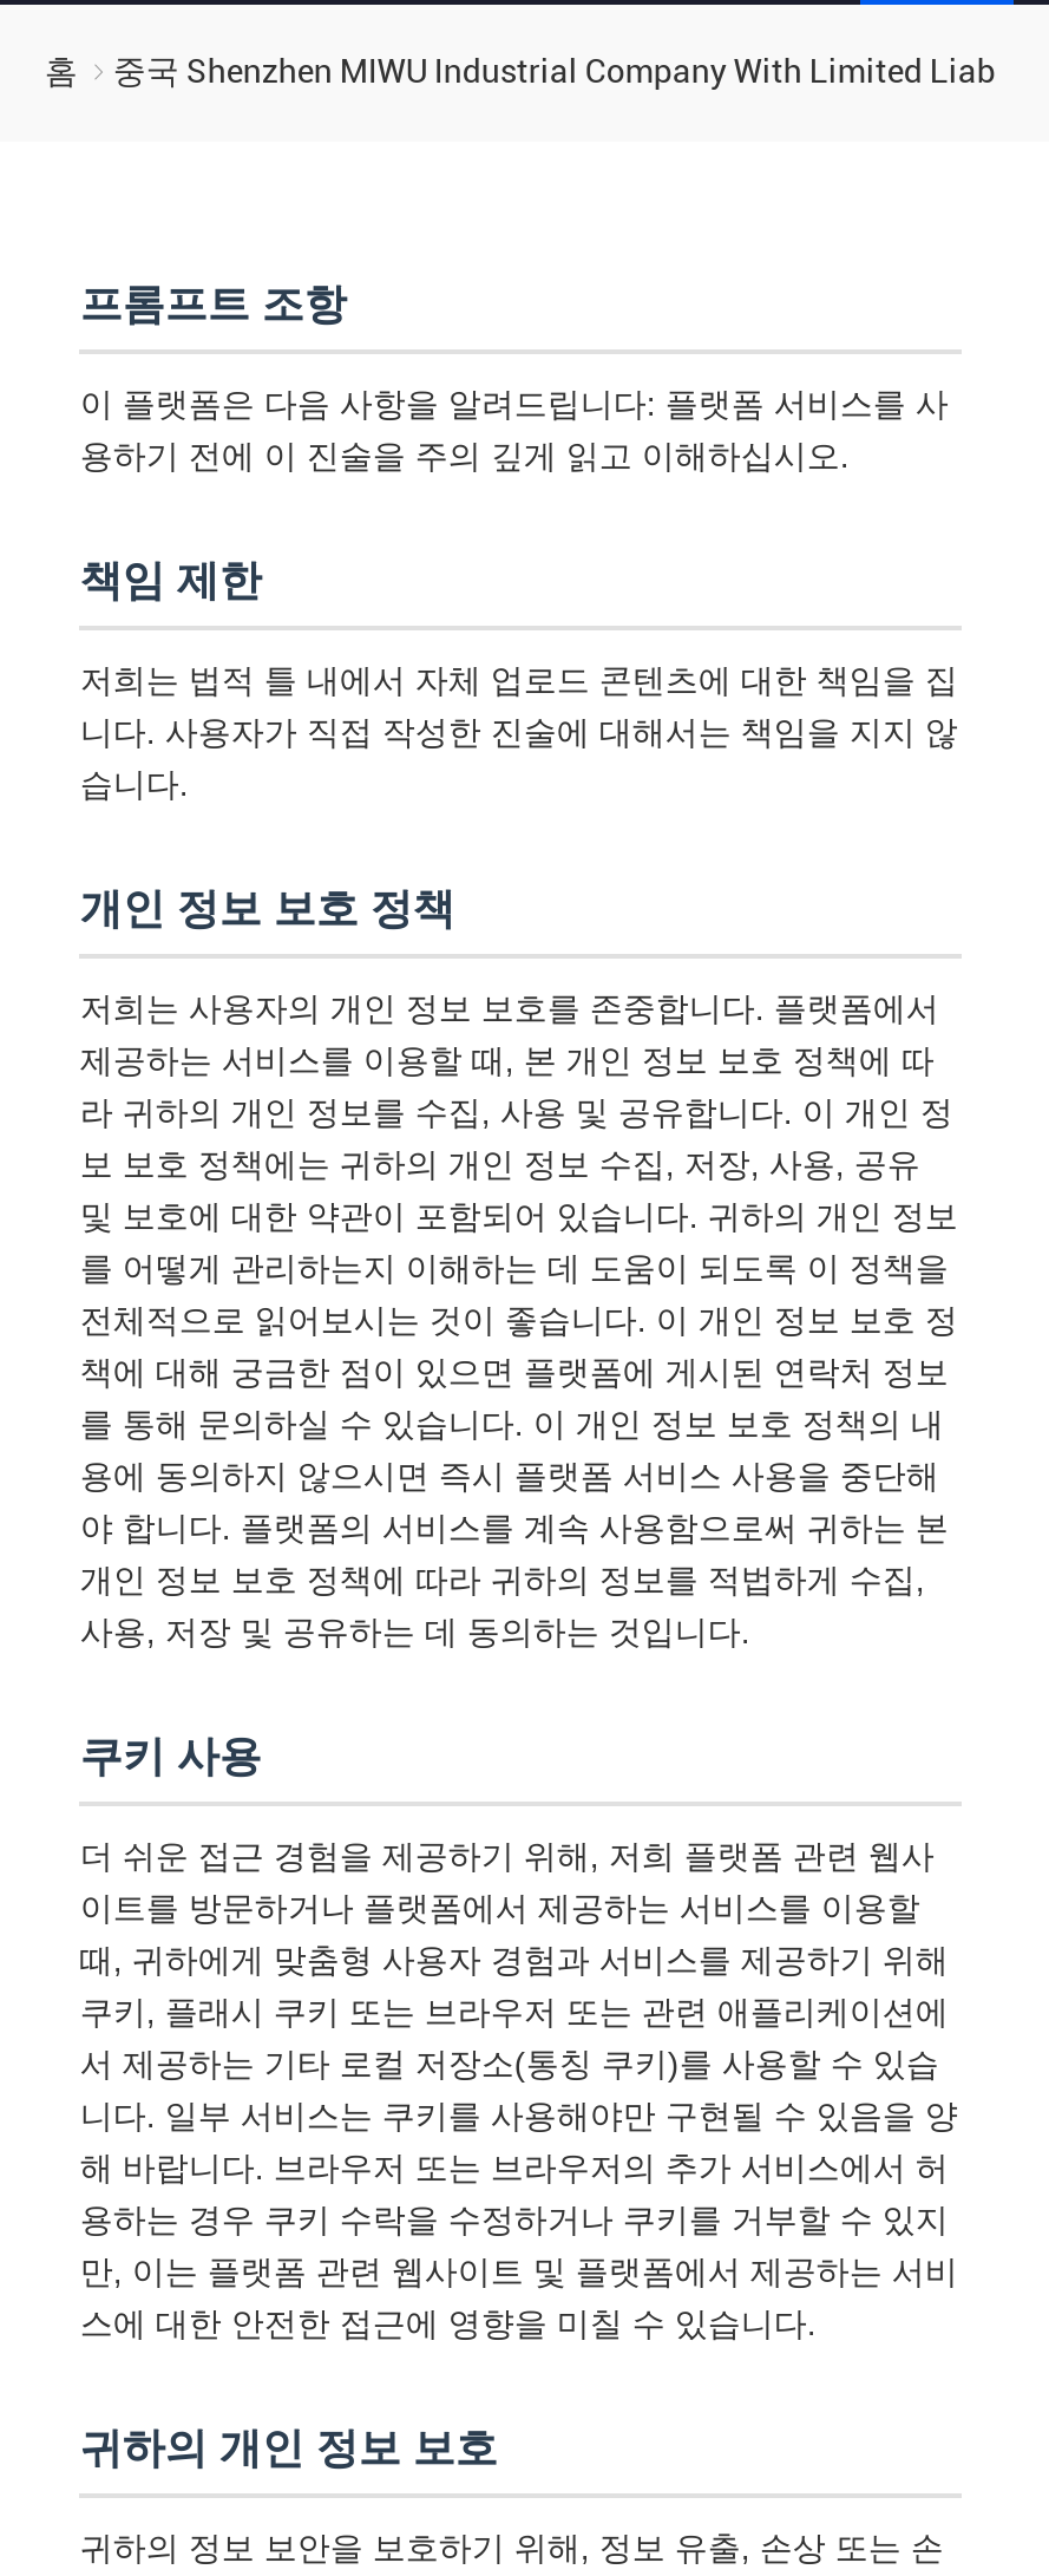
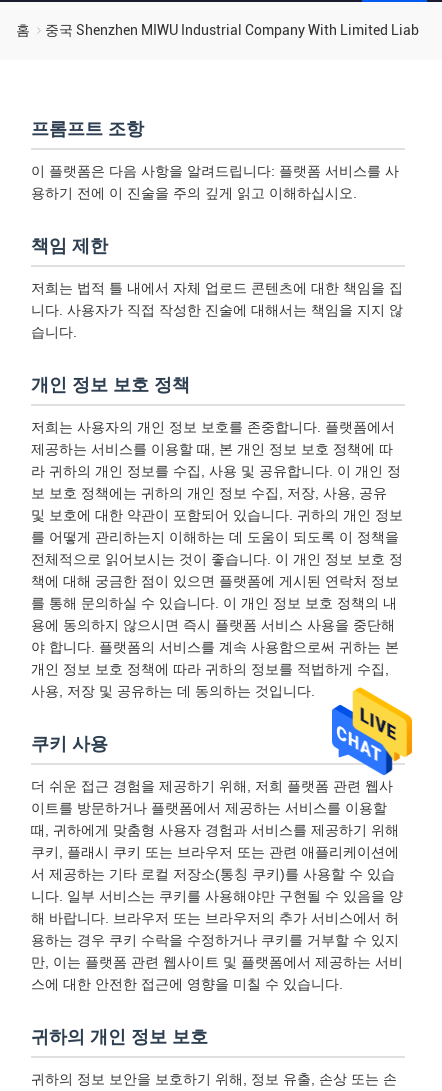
+ [image]
